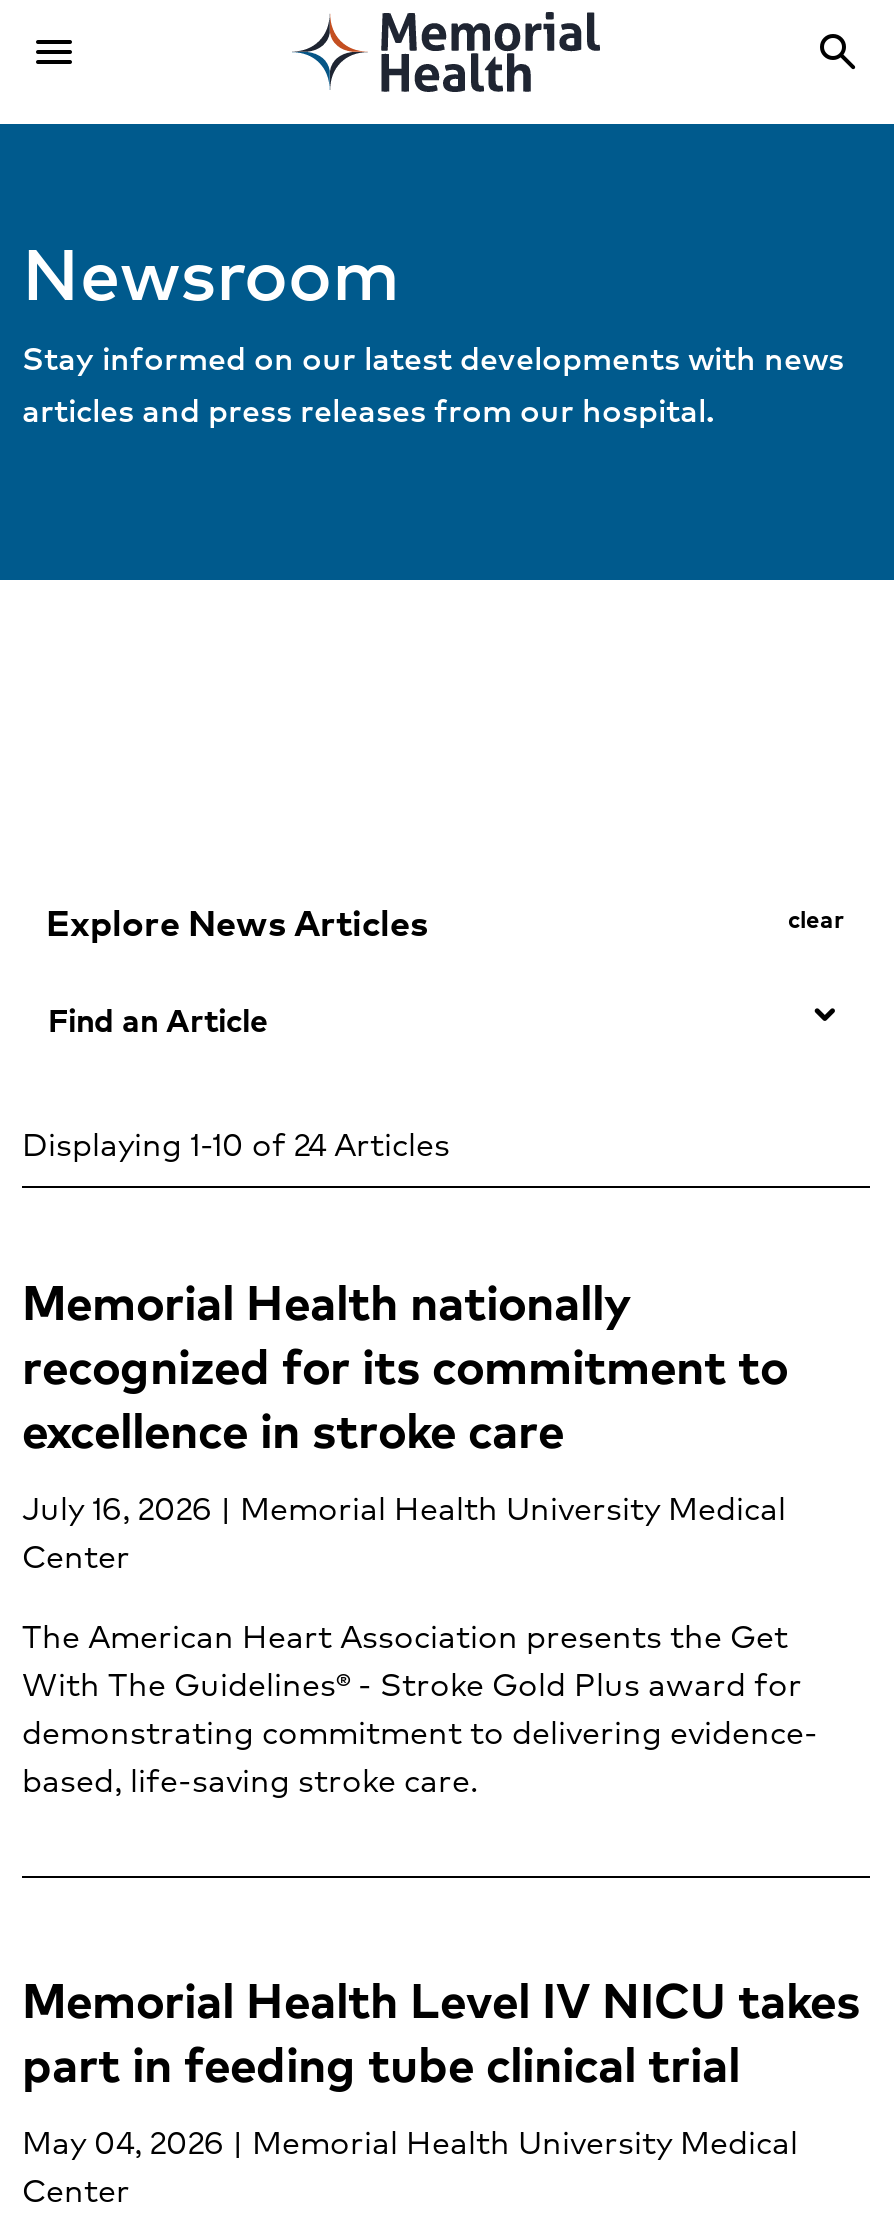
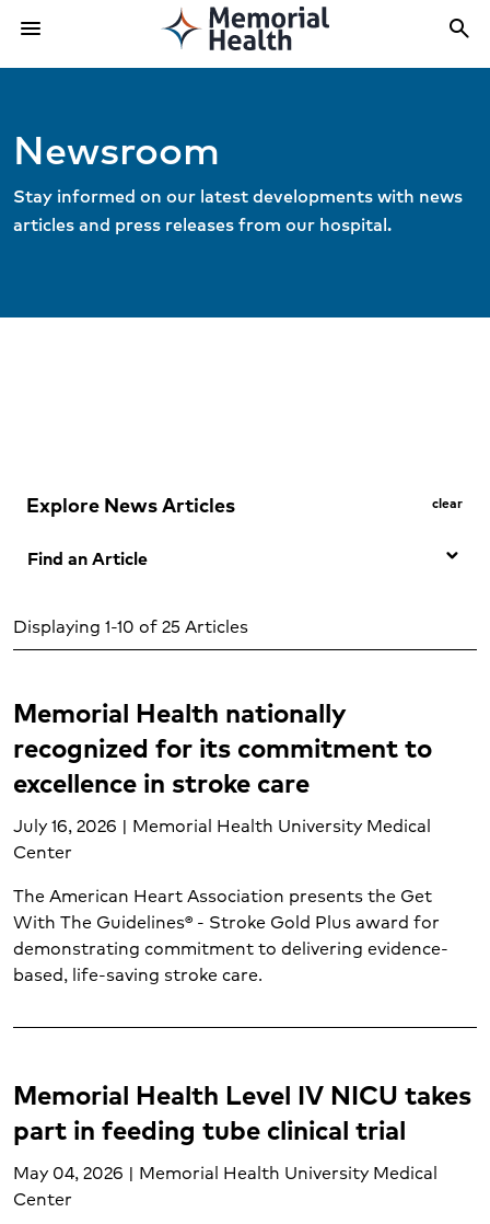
- Displaying 1-10 of 24 Articles
+ Displaying 1-10 of 25 Articles
